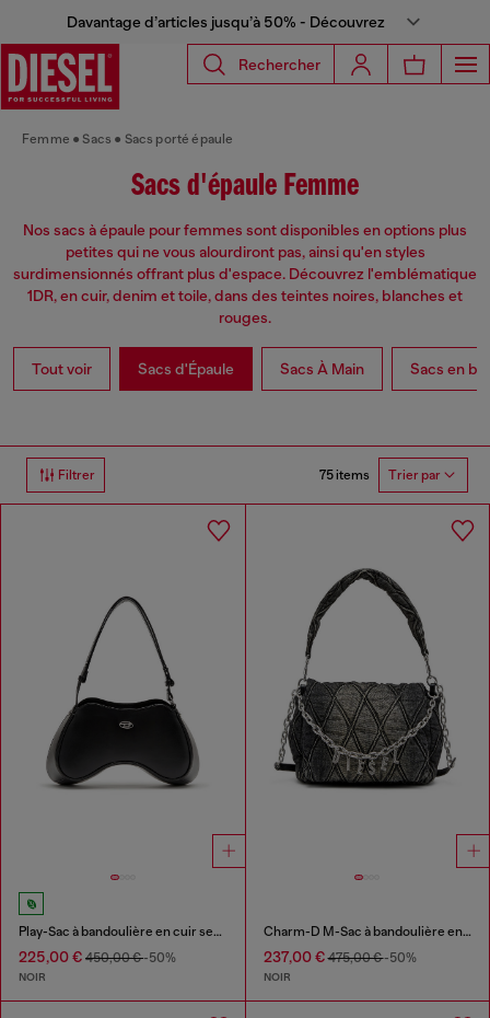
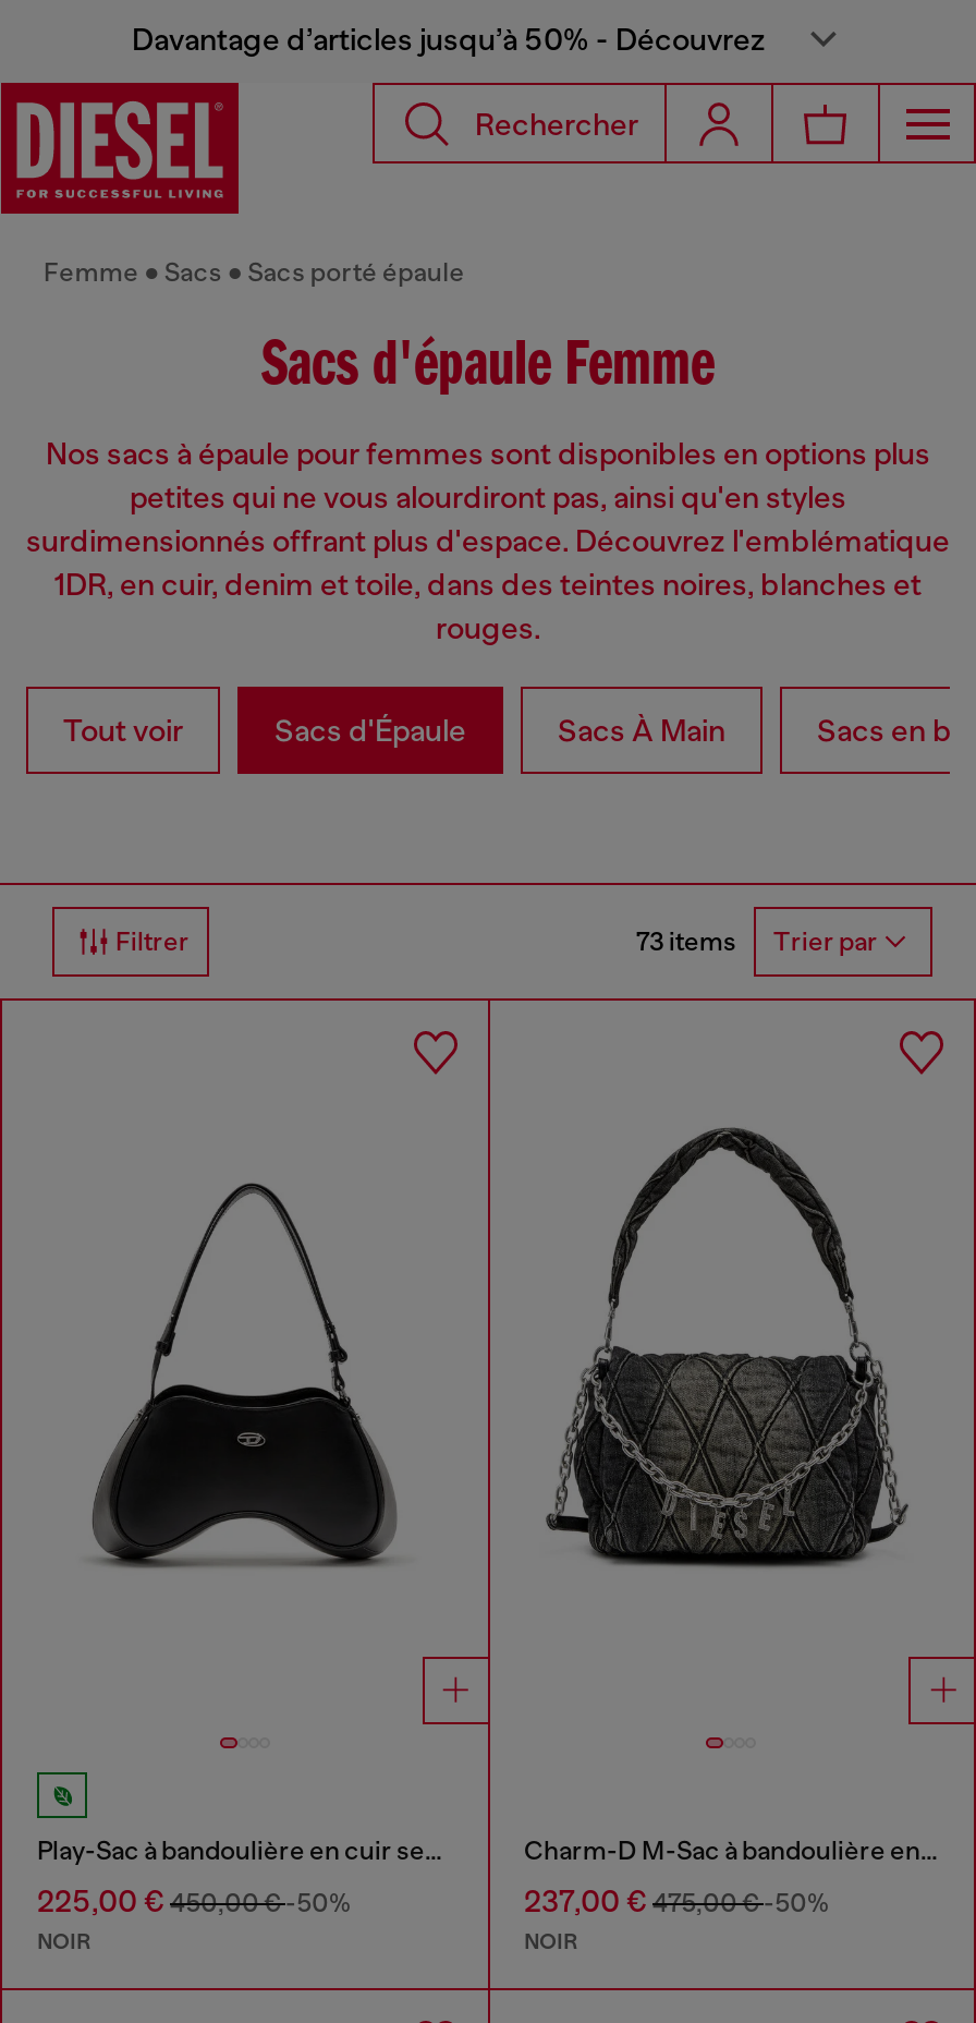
- 75 items Trier par
+ 73 items Trier par
